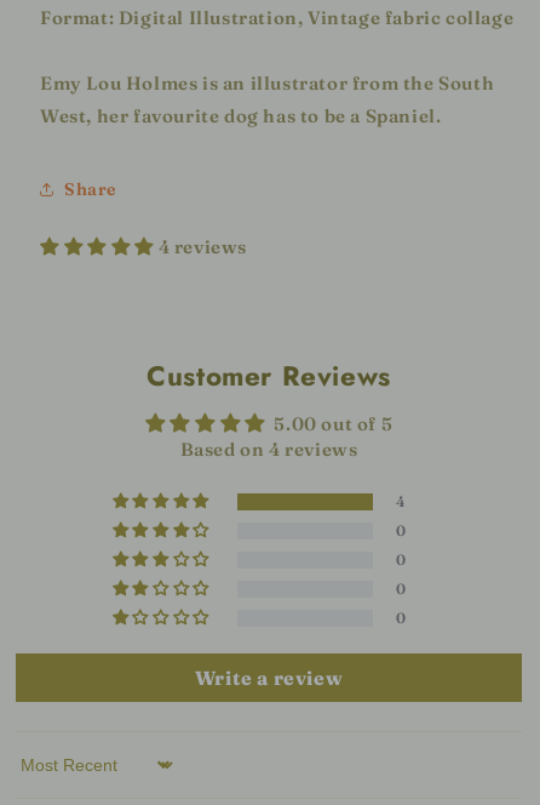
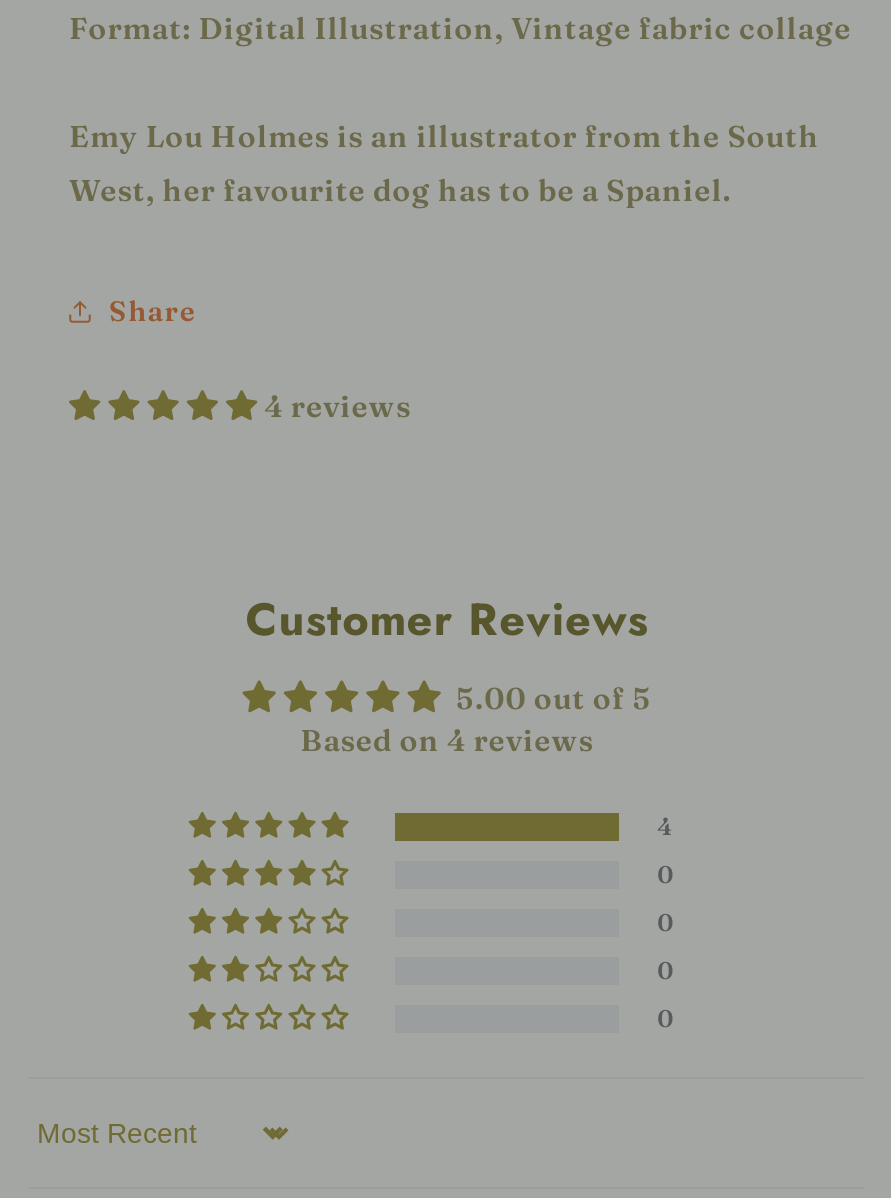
- Write a review
